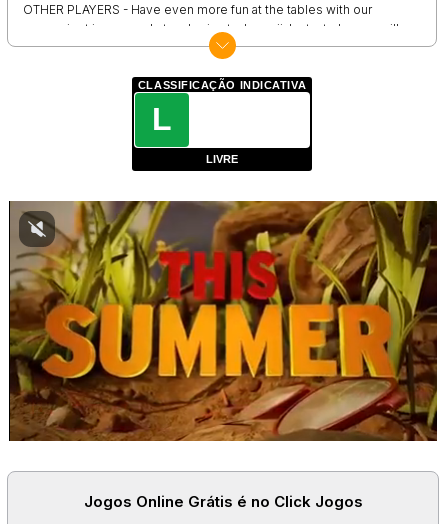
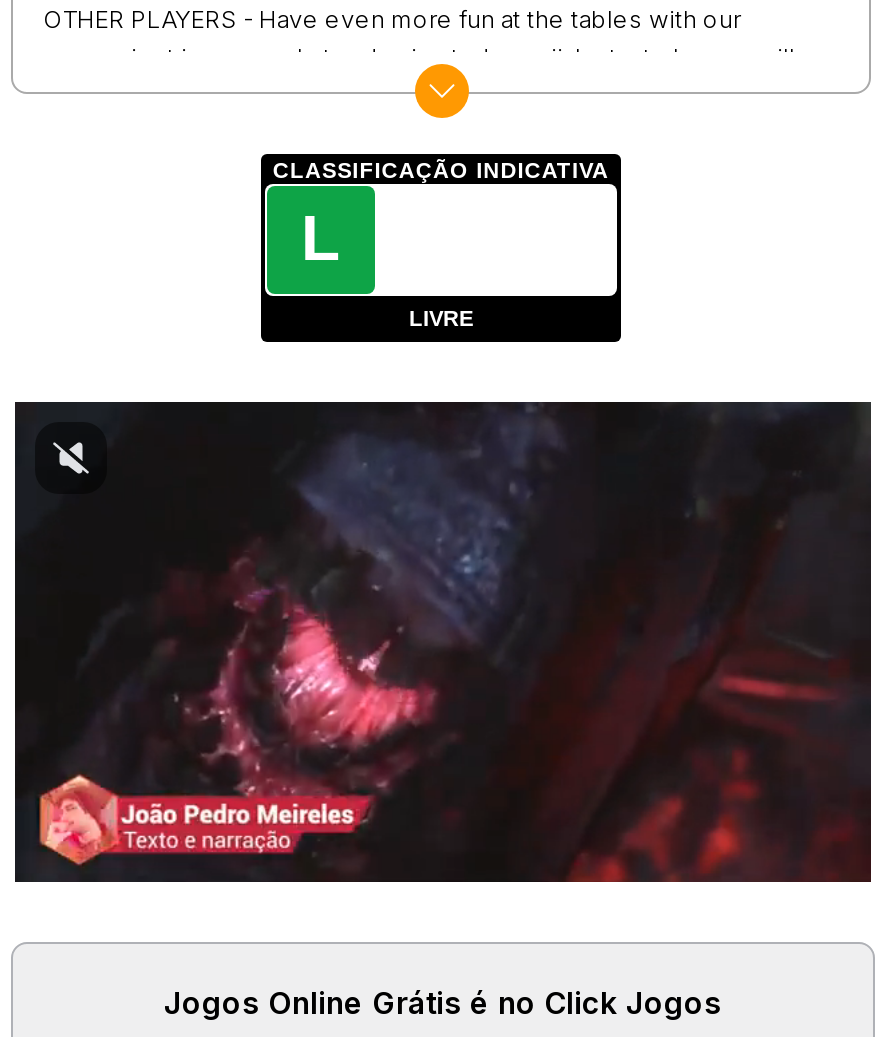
- [image]
+ [image]
